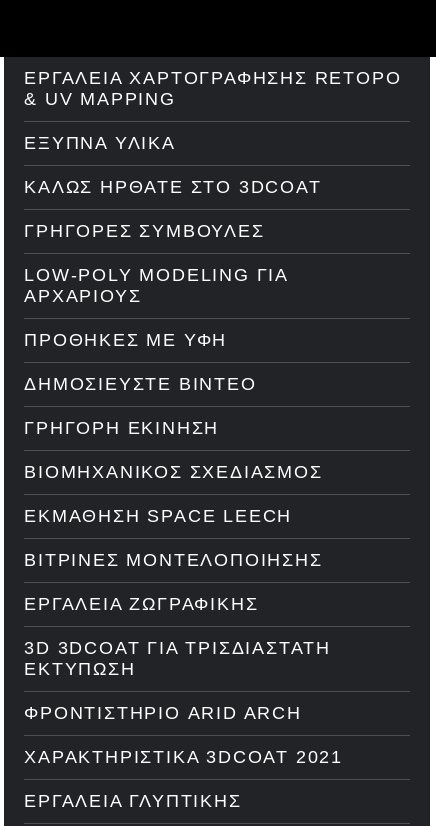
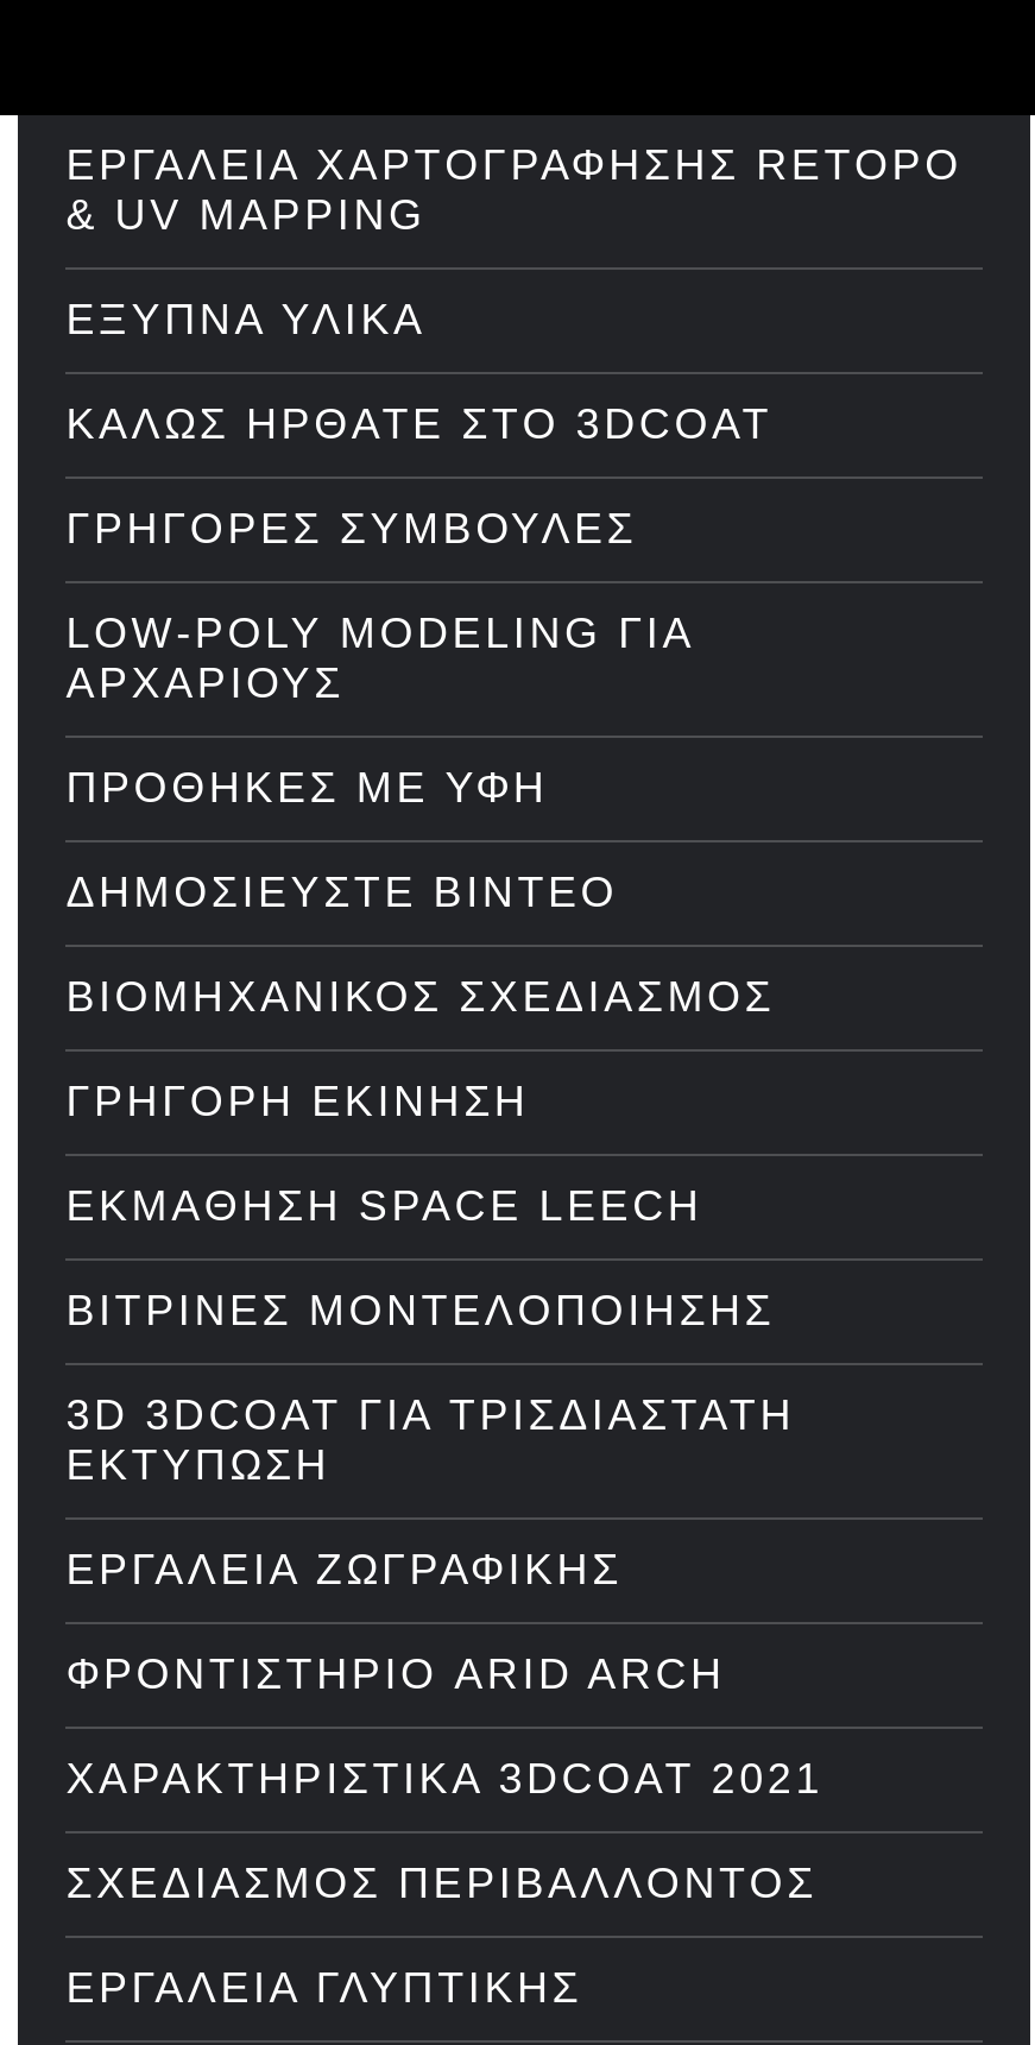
moved up: ΒΙΟΜΗΧΑΝΙΚΌΣ ΣΧΕΔΙΑΣΜΌΣ

moved down: ΕΡΓΑΛΕΊΑ ΖΩΓΡΑΦΙΚΉΣ

moved up: 3D 3DCOAT ΓΙΑ ΤΡΙΣΔΙΆΣΤΑΤΗ | ΕΚΤΎΠΩΣΗ

+ ΣΧΕΔΙΑΣΜΌΣ ΠΕΡΙΒΆΛΛΟΝΤΟΣ
